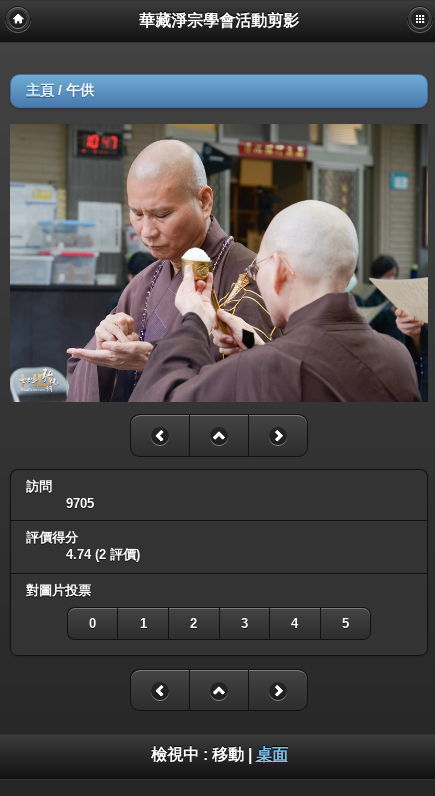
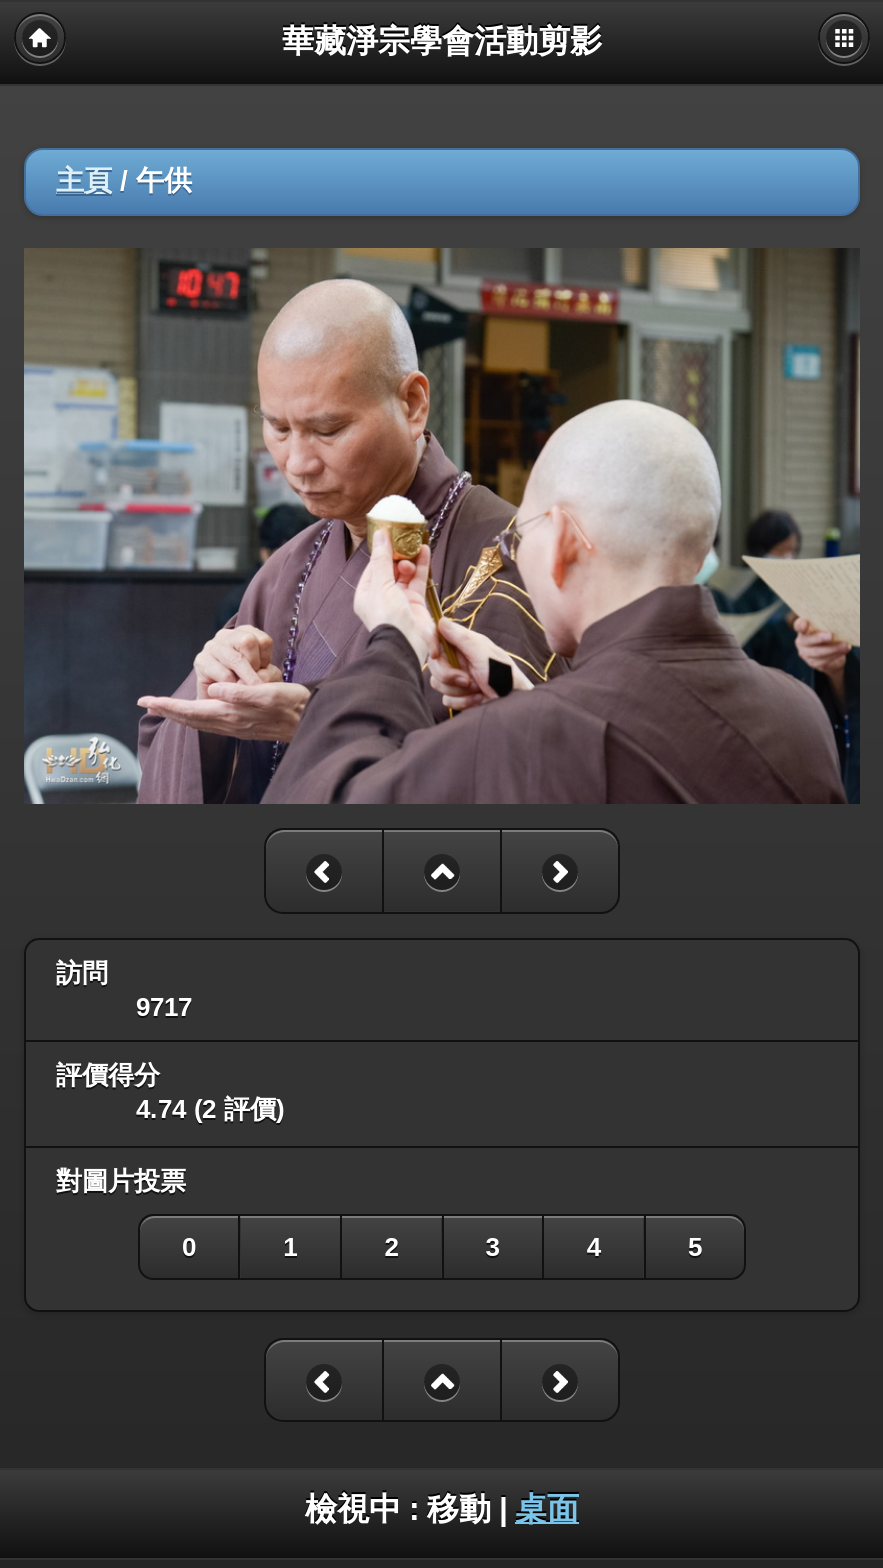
- 9705
+ 9717
